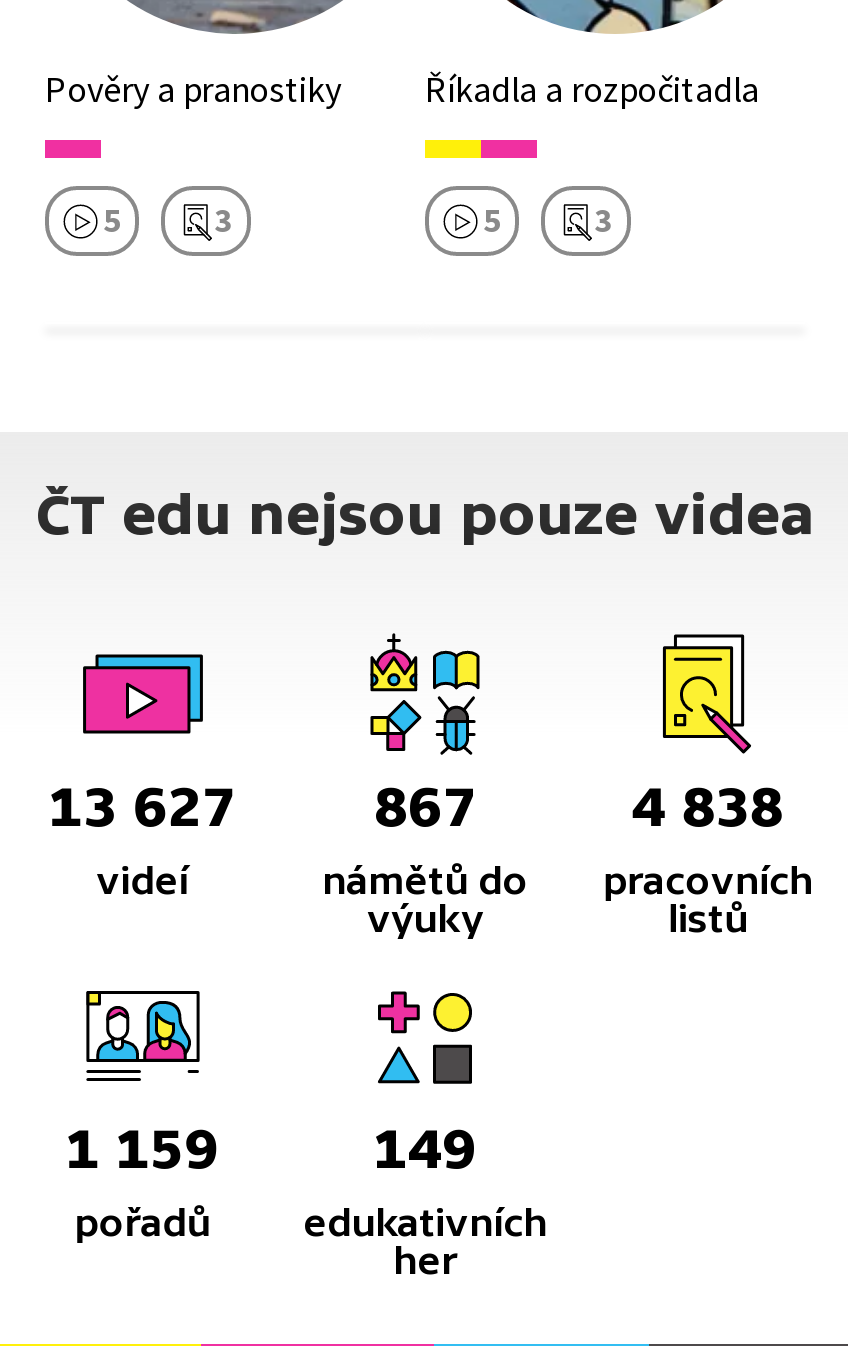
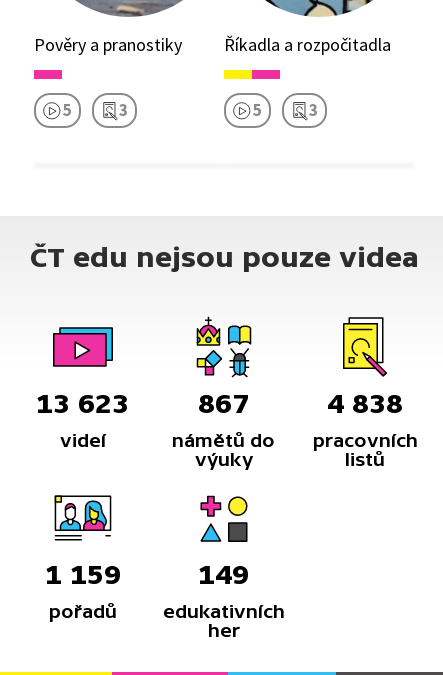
- 13 627
+ 13 623
